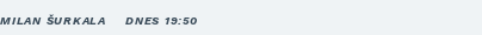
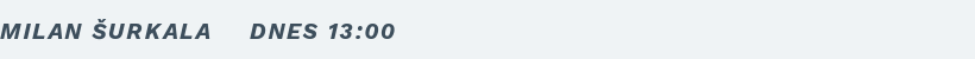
- MILAN ŠURKALA DNES 19:50
+ MILAN ŠURKALA DNES 13:00
